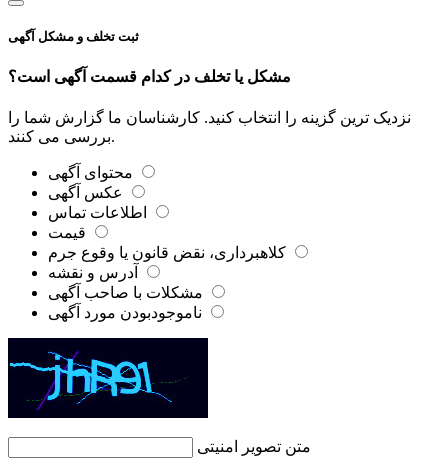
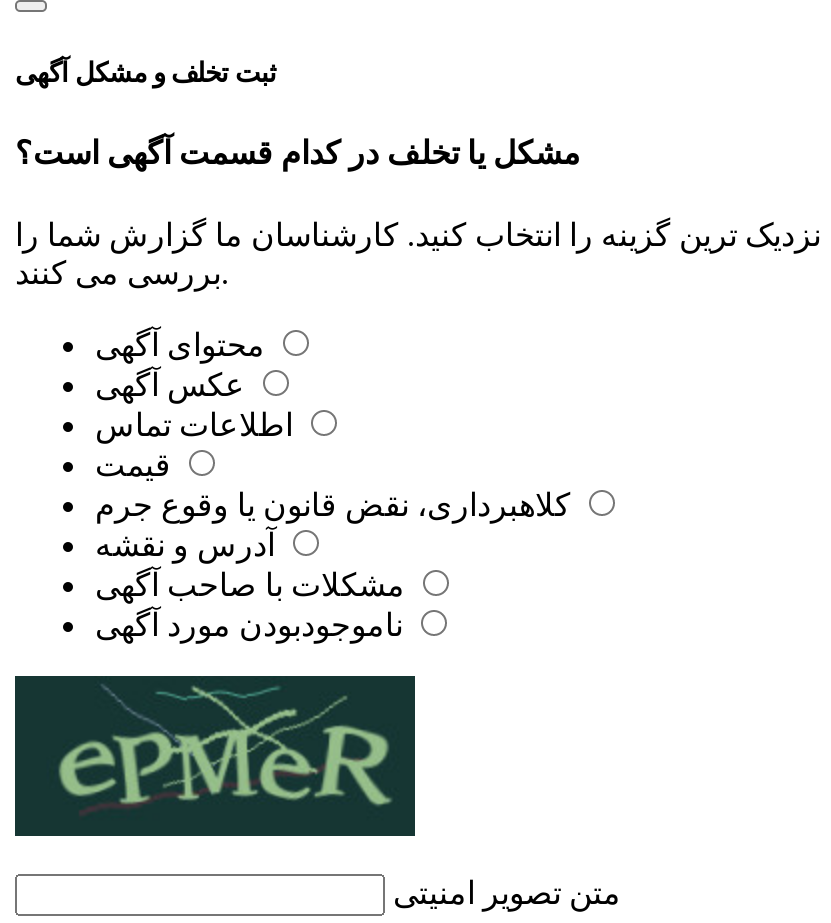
- [image]
+ [image]
